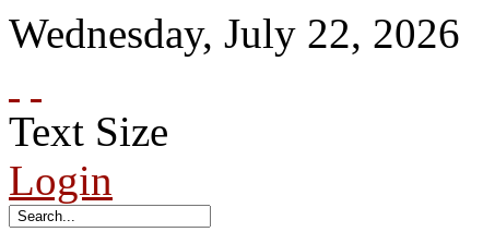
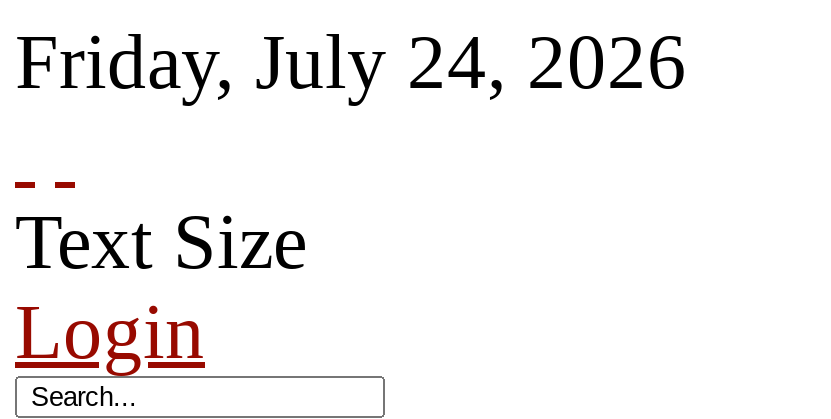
- Wednesday, July 22, 2026
+ Friday, July 24, 2026
